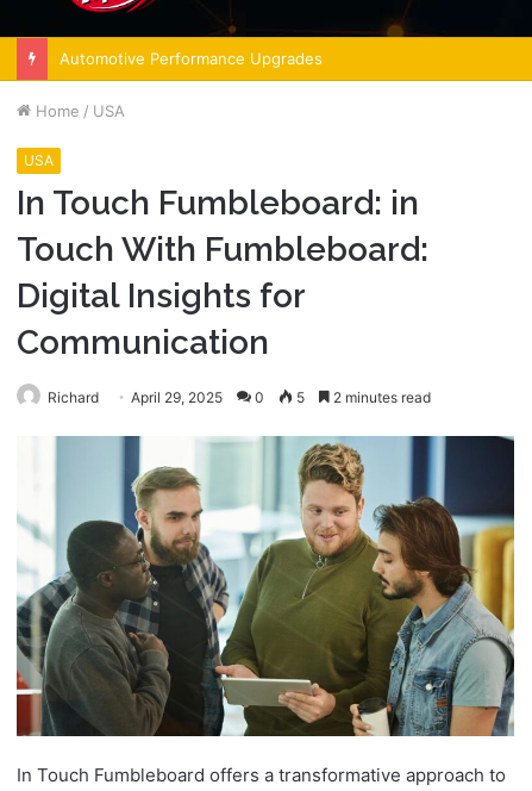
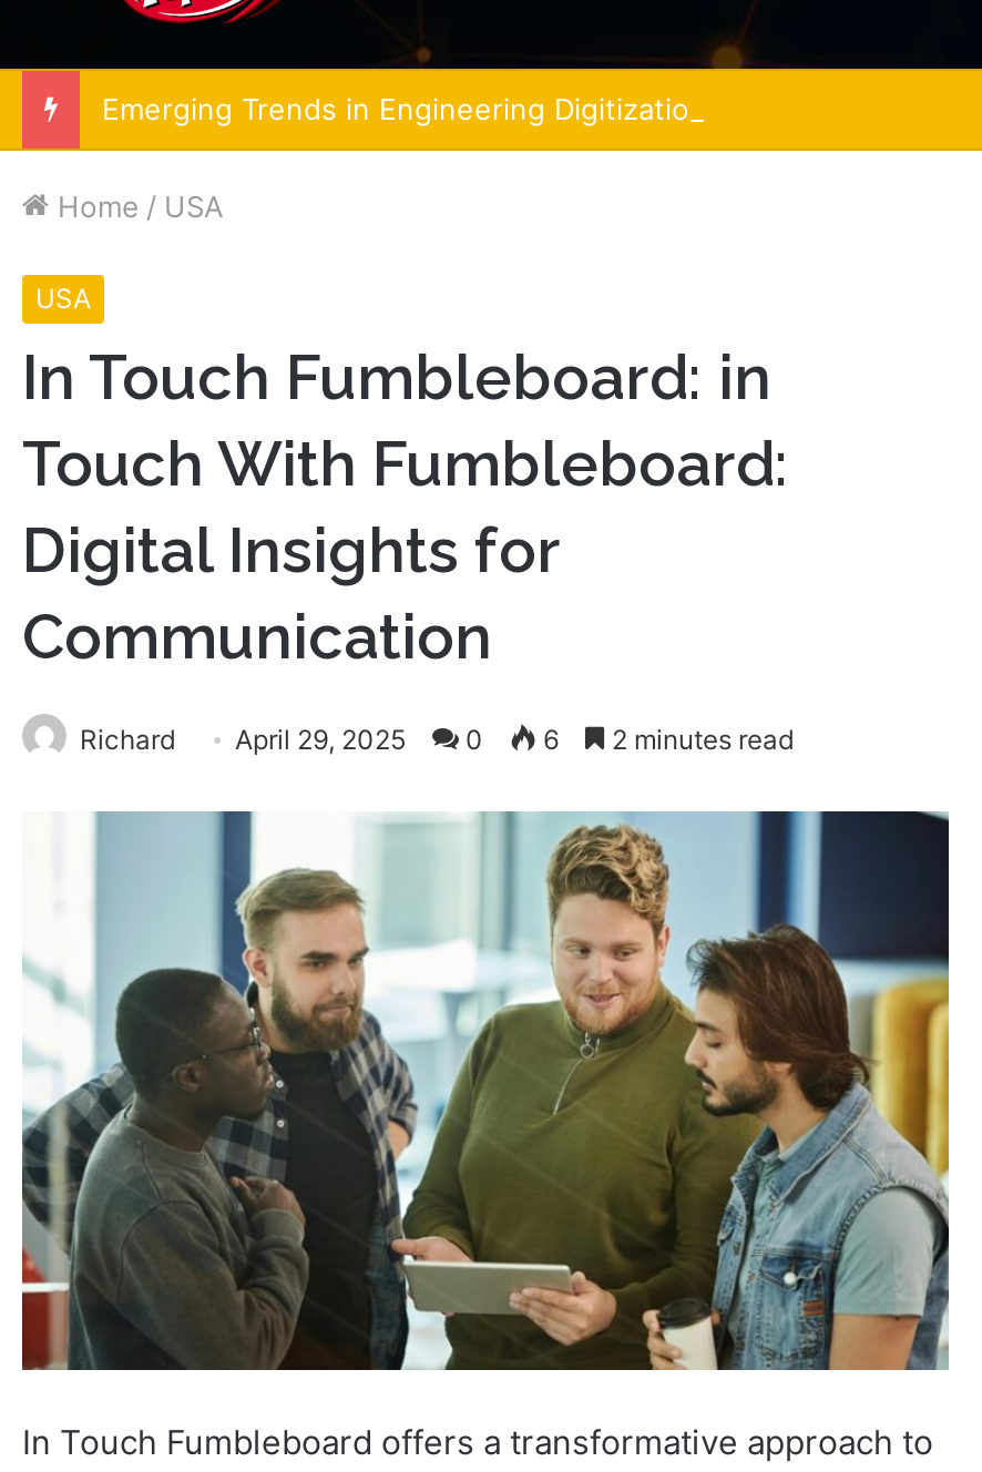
- Automotive Performance Upgrades
+ Emerging Trends in Engineering Digitization

- Richard April 29, 2025 0 5 2 minutes read
+ Richard April 29, 2025 0 6 2 minutes read
